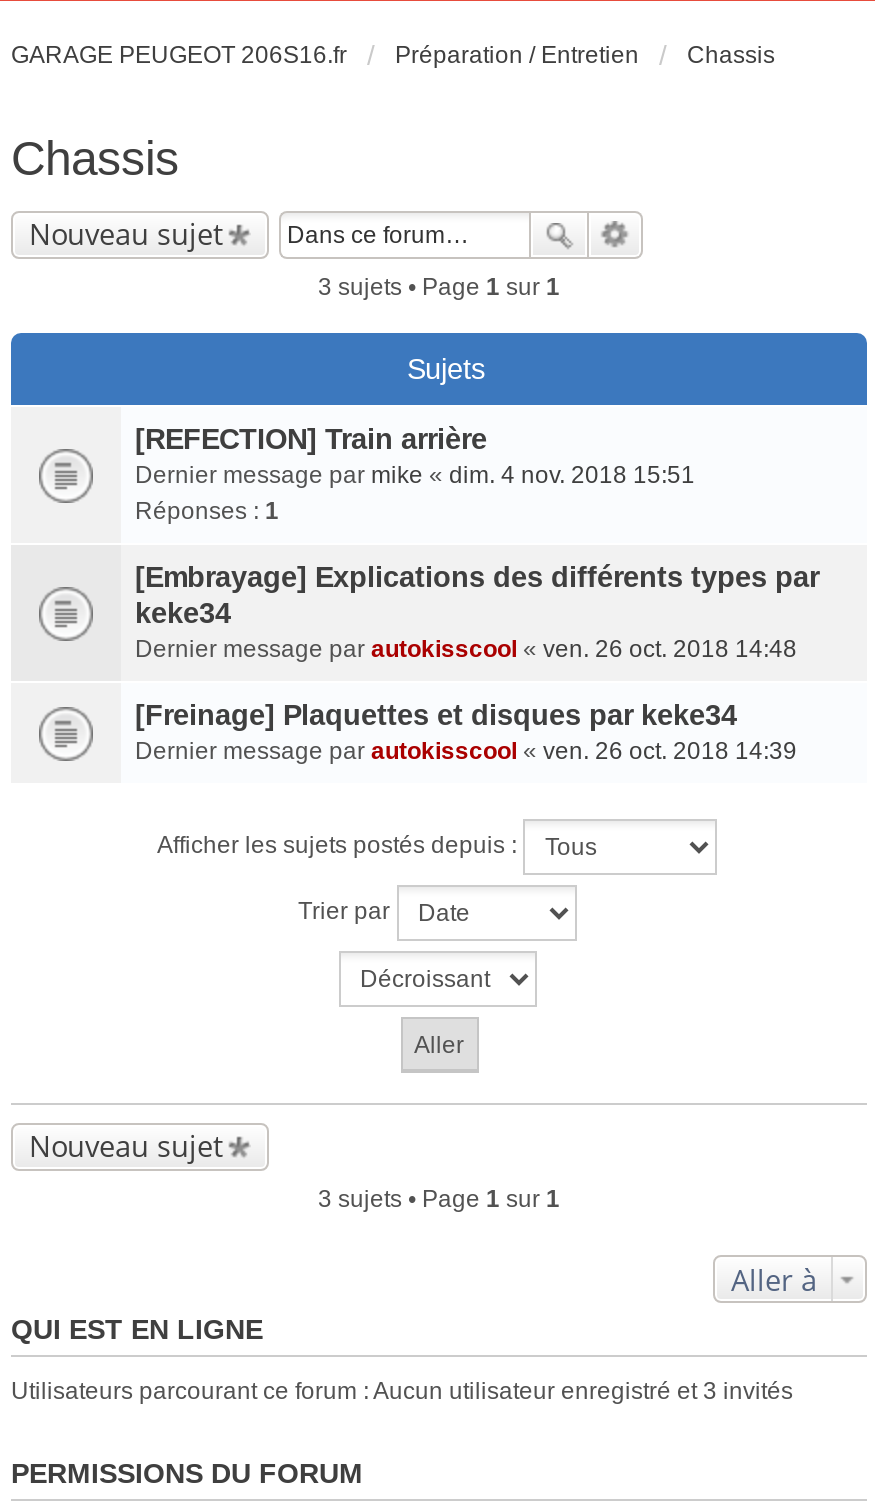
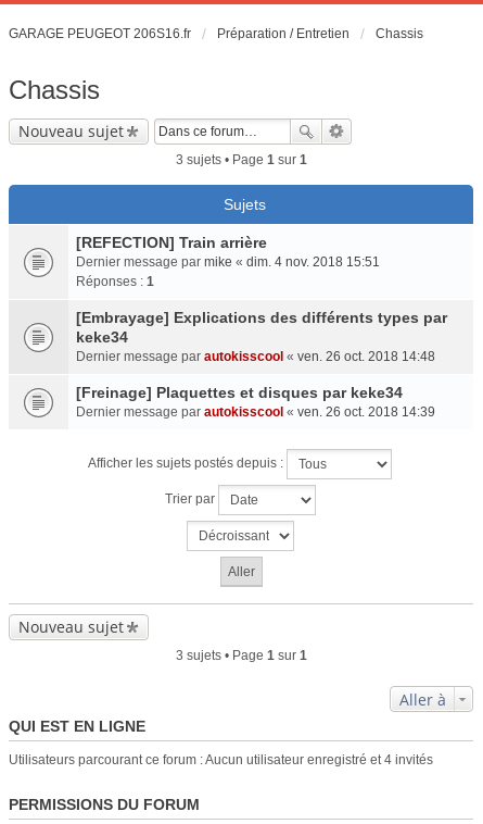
- Utilisateurs parcourant ce forum : Aucun utilisateur enregistré et 3 invités
+ Utilisateurs parcourant ce forum : Aucun utilisateur enregistré et 4 invités
